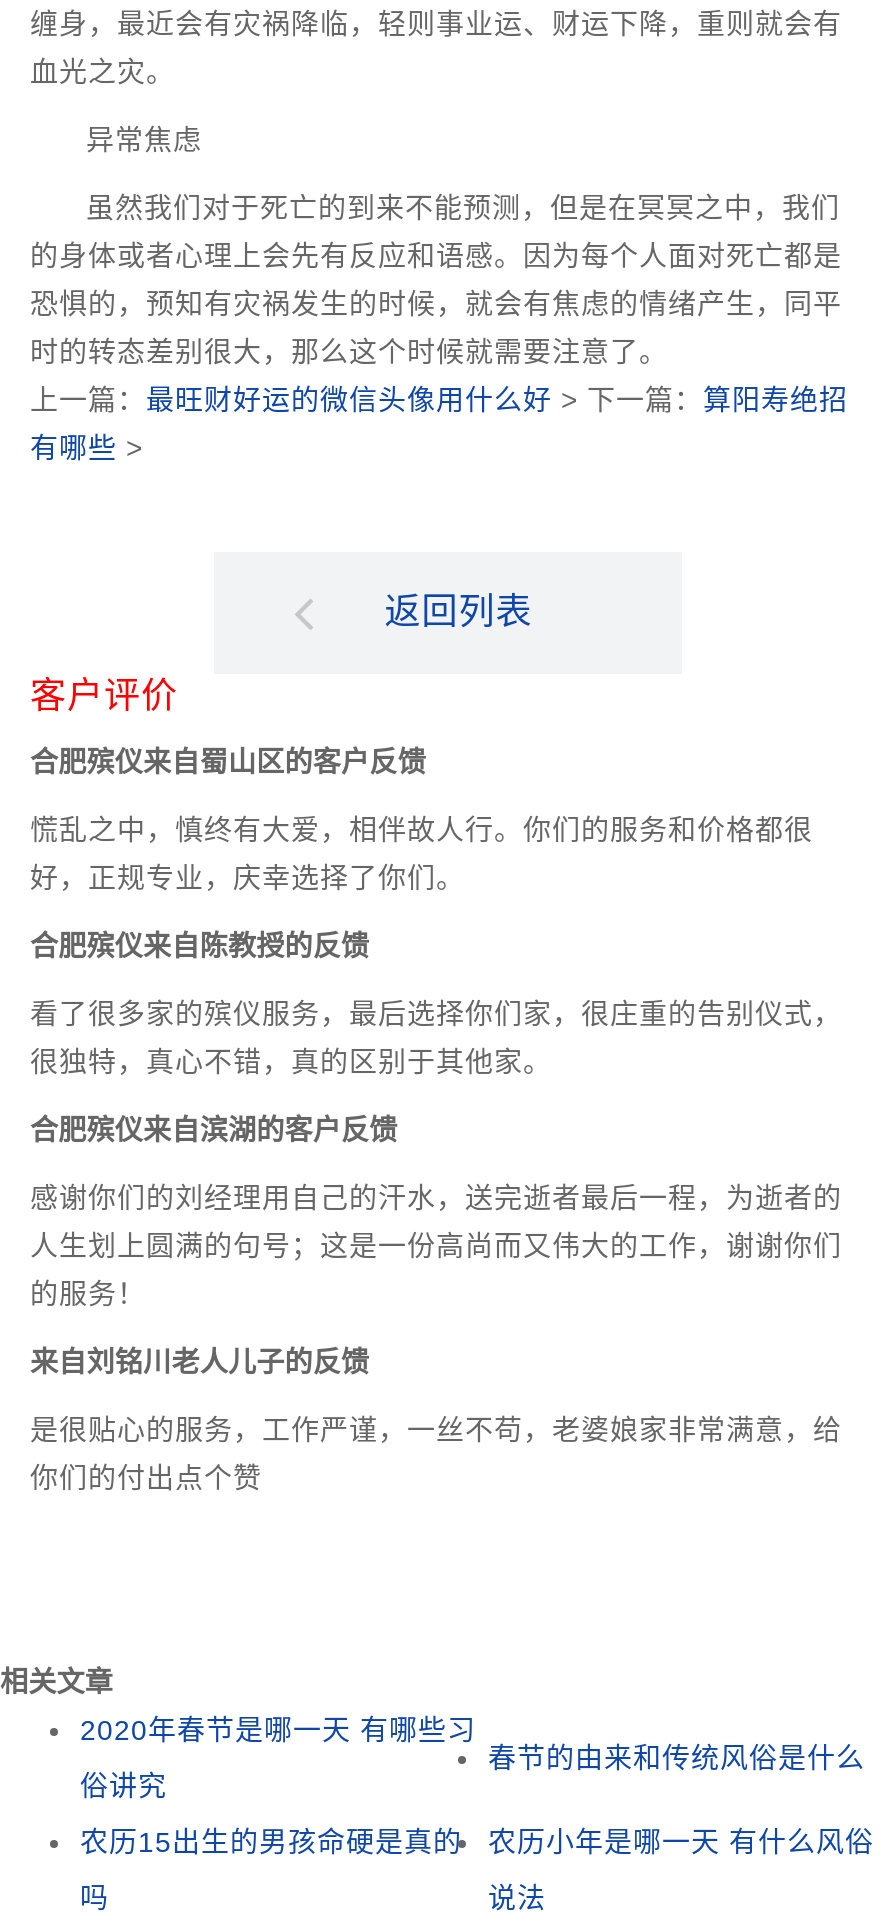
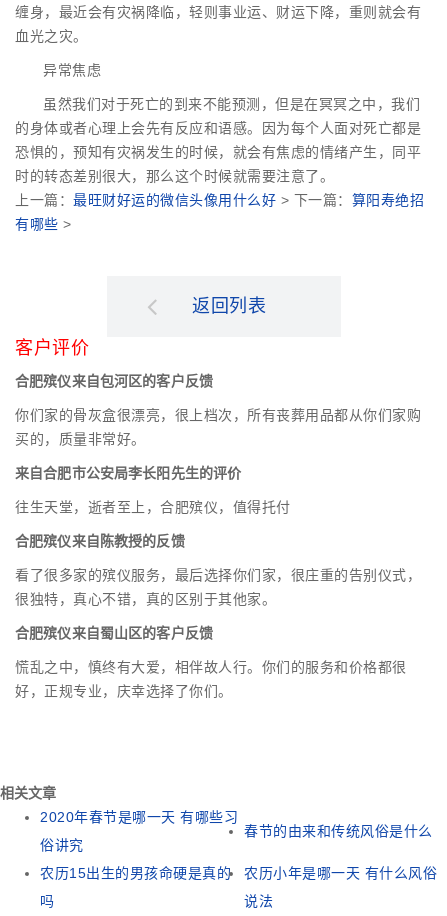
+ 合肥殡仪来自包河区的客户反馈
+ 你们家的骨灰盒很漂亮，很上档次，所有丧葬用品都从你们家购
+ 买的，质量非常好。
+ 来自合肥市公安局李长阳先生的评价
+ 往生天堂，逝者至上，合肥殡仪，值得托付

moved down: 合肥殡仪来自蜀山区的客户反馈 | 慌乱之中，慎终有大爱，相伴故人行。你们的服务和价格都很 | 好，正规专业，庆幸选择了你们。

moved down: 合肥殡仪来自陈教授的反馈 | 看了很多家的殡仪服务，最后选择你们家，很庄重的告别仪式， | 很独特，真心不错，真的区别于其他家。

- 合肥殡仪来自滨湖的客户反馈
- 感谢你们的刘经理用自己的汗水，送完逝者最后一程，为逝者的
- 人生划上圆满的句号；这是一份高尚而又伟大的工作，谢谢你们
- 的服务！
- 来自刘铭川老人儿子的反馈
- 是很贴心的服务，工作严谨，一丝不苟，老婆娘家非常满意，给
- 你们的付出点个赞
